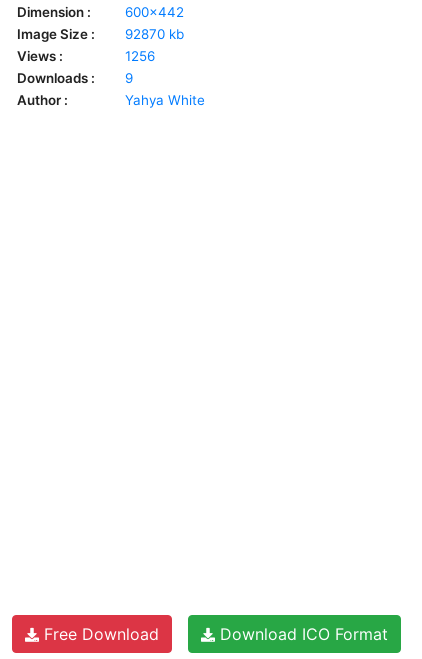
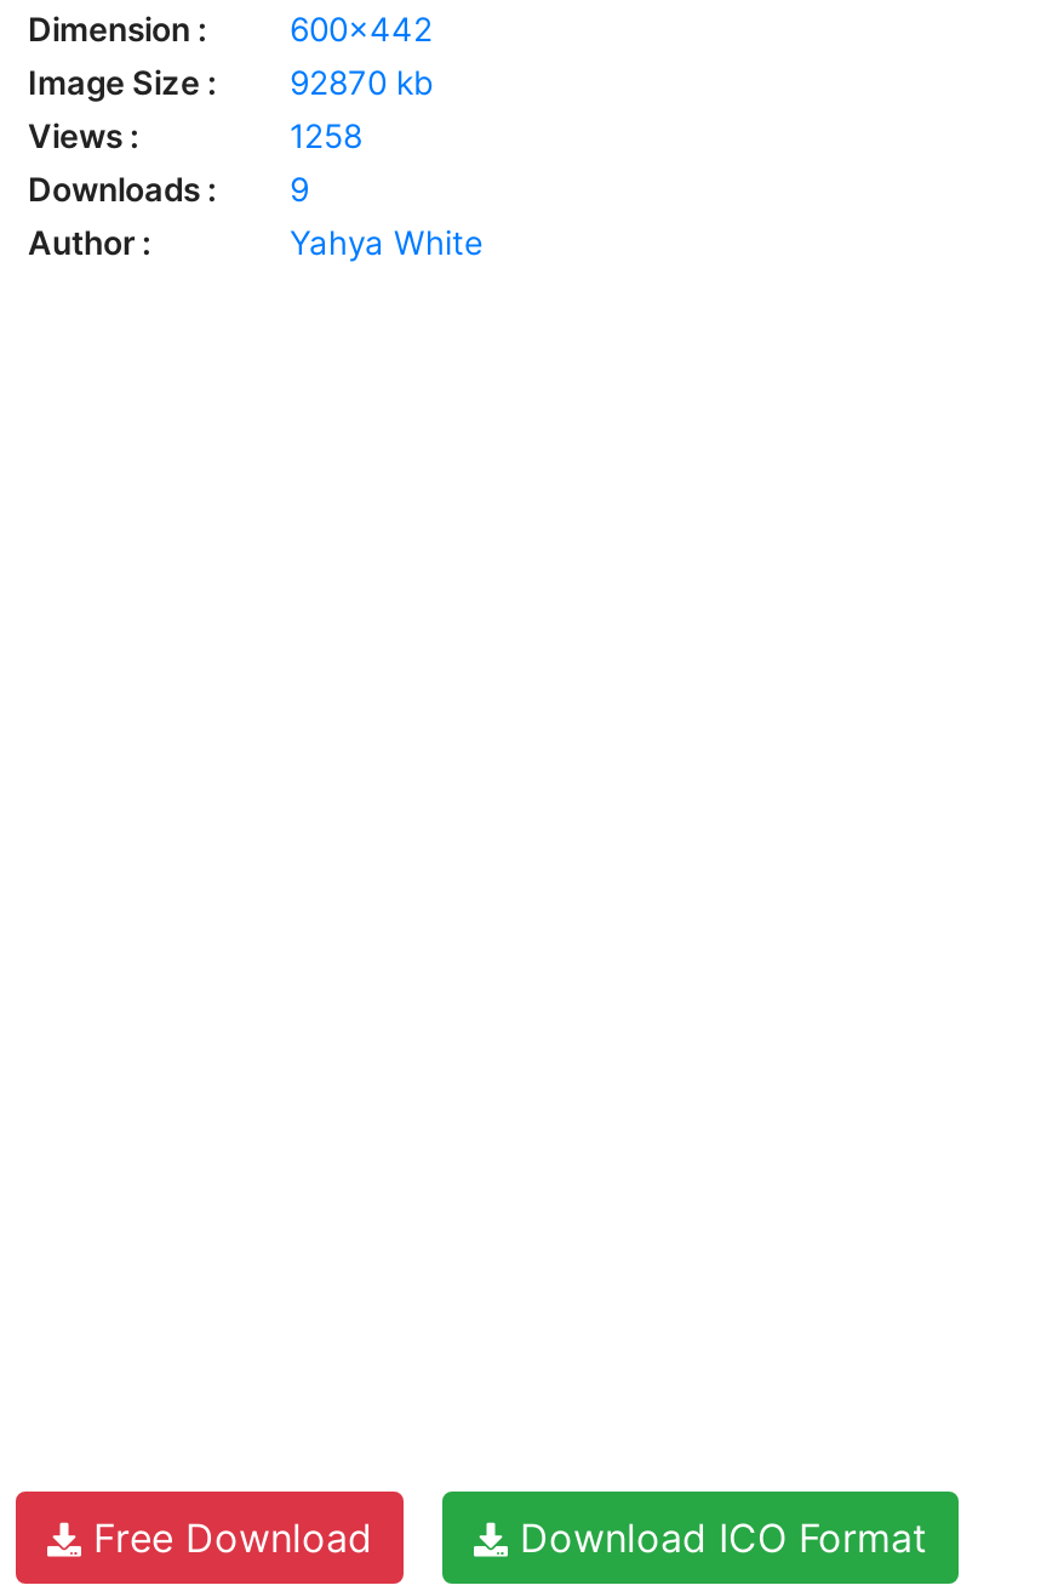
- 1256
+ 1258
